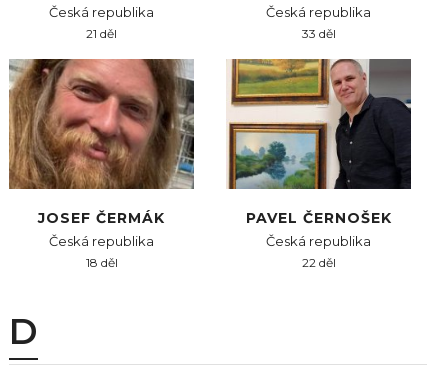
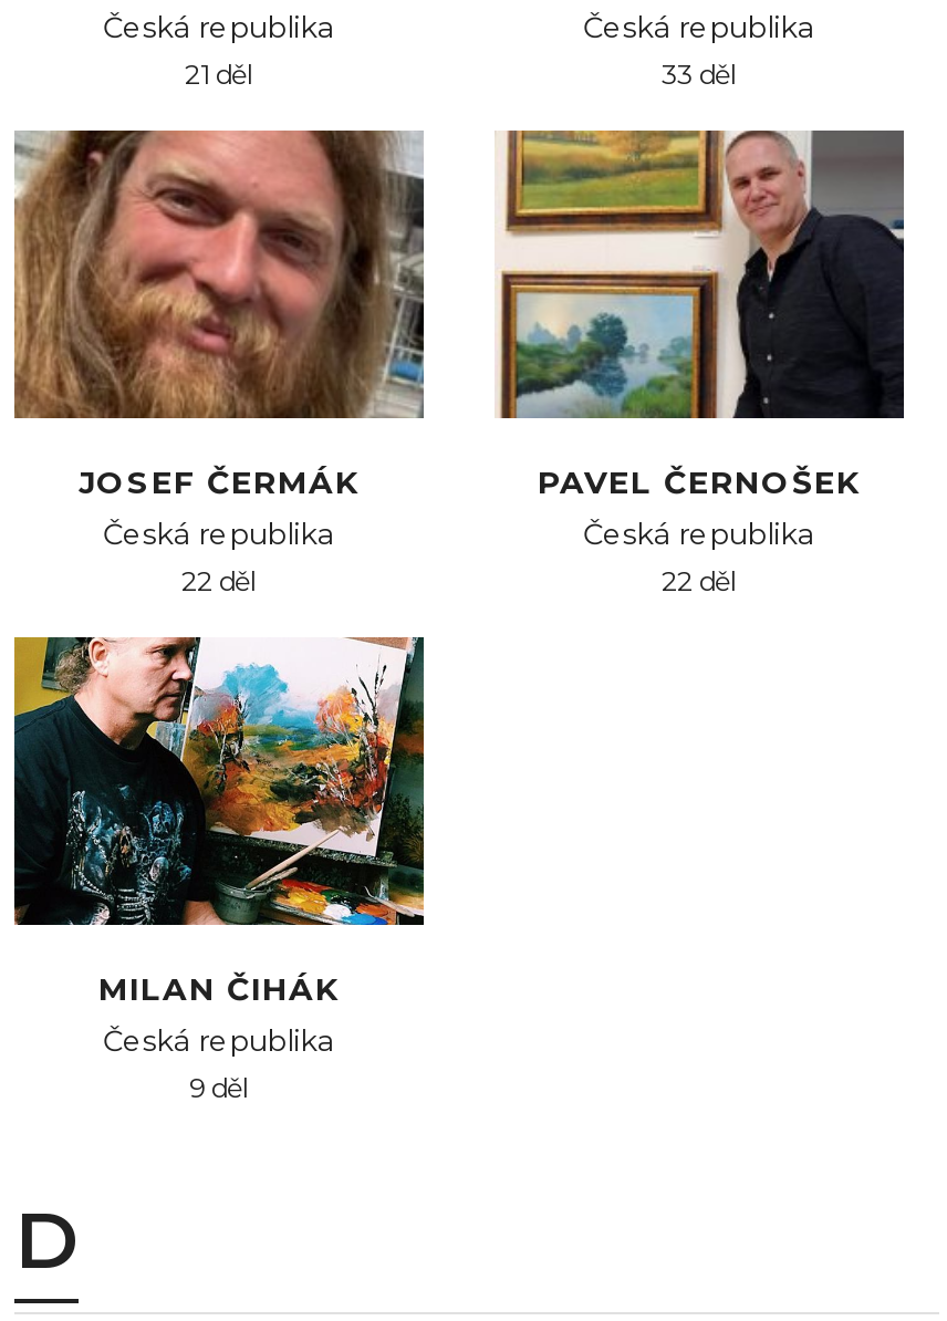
- 18 děl
+ 22 děl

+ [image]
+ MILAN ČIHÁK
+ Česká republika
+ 9 děl
